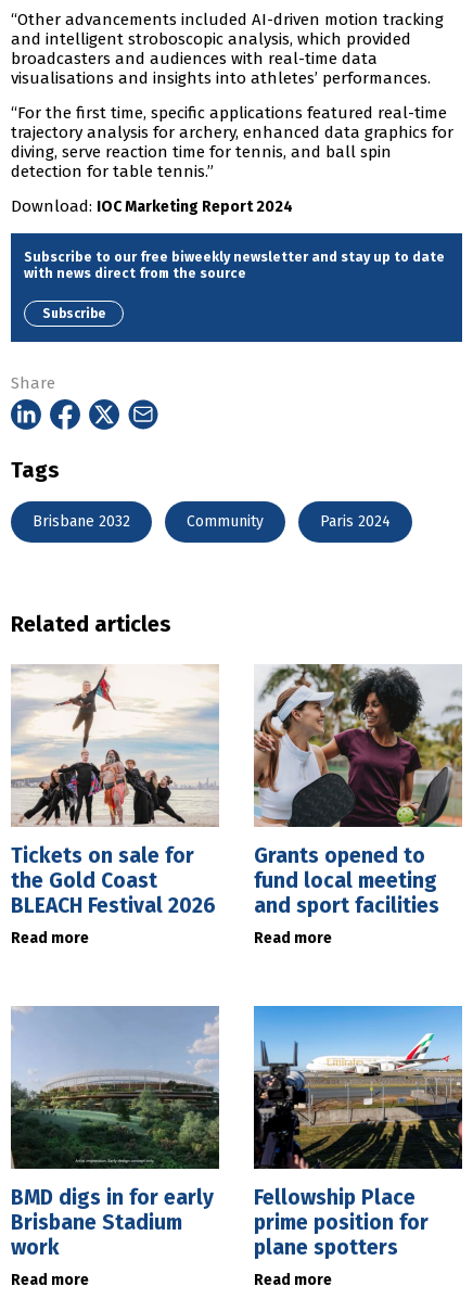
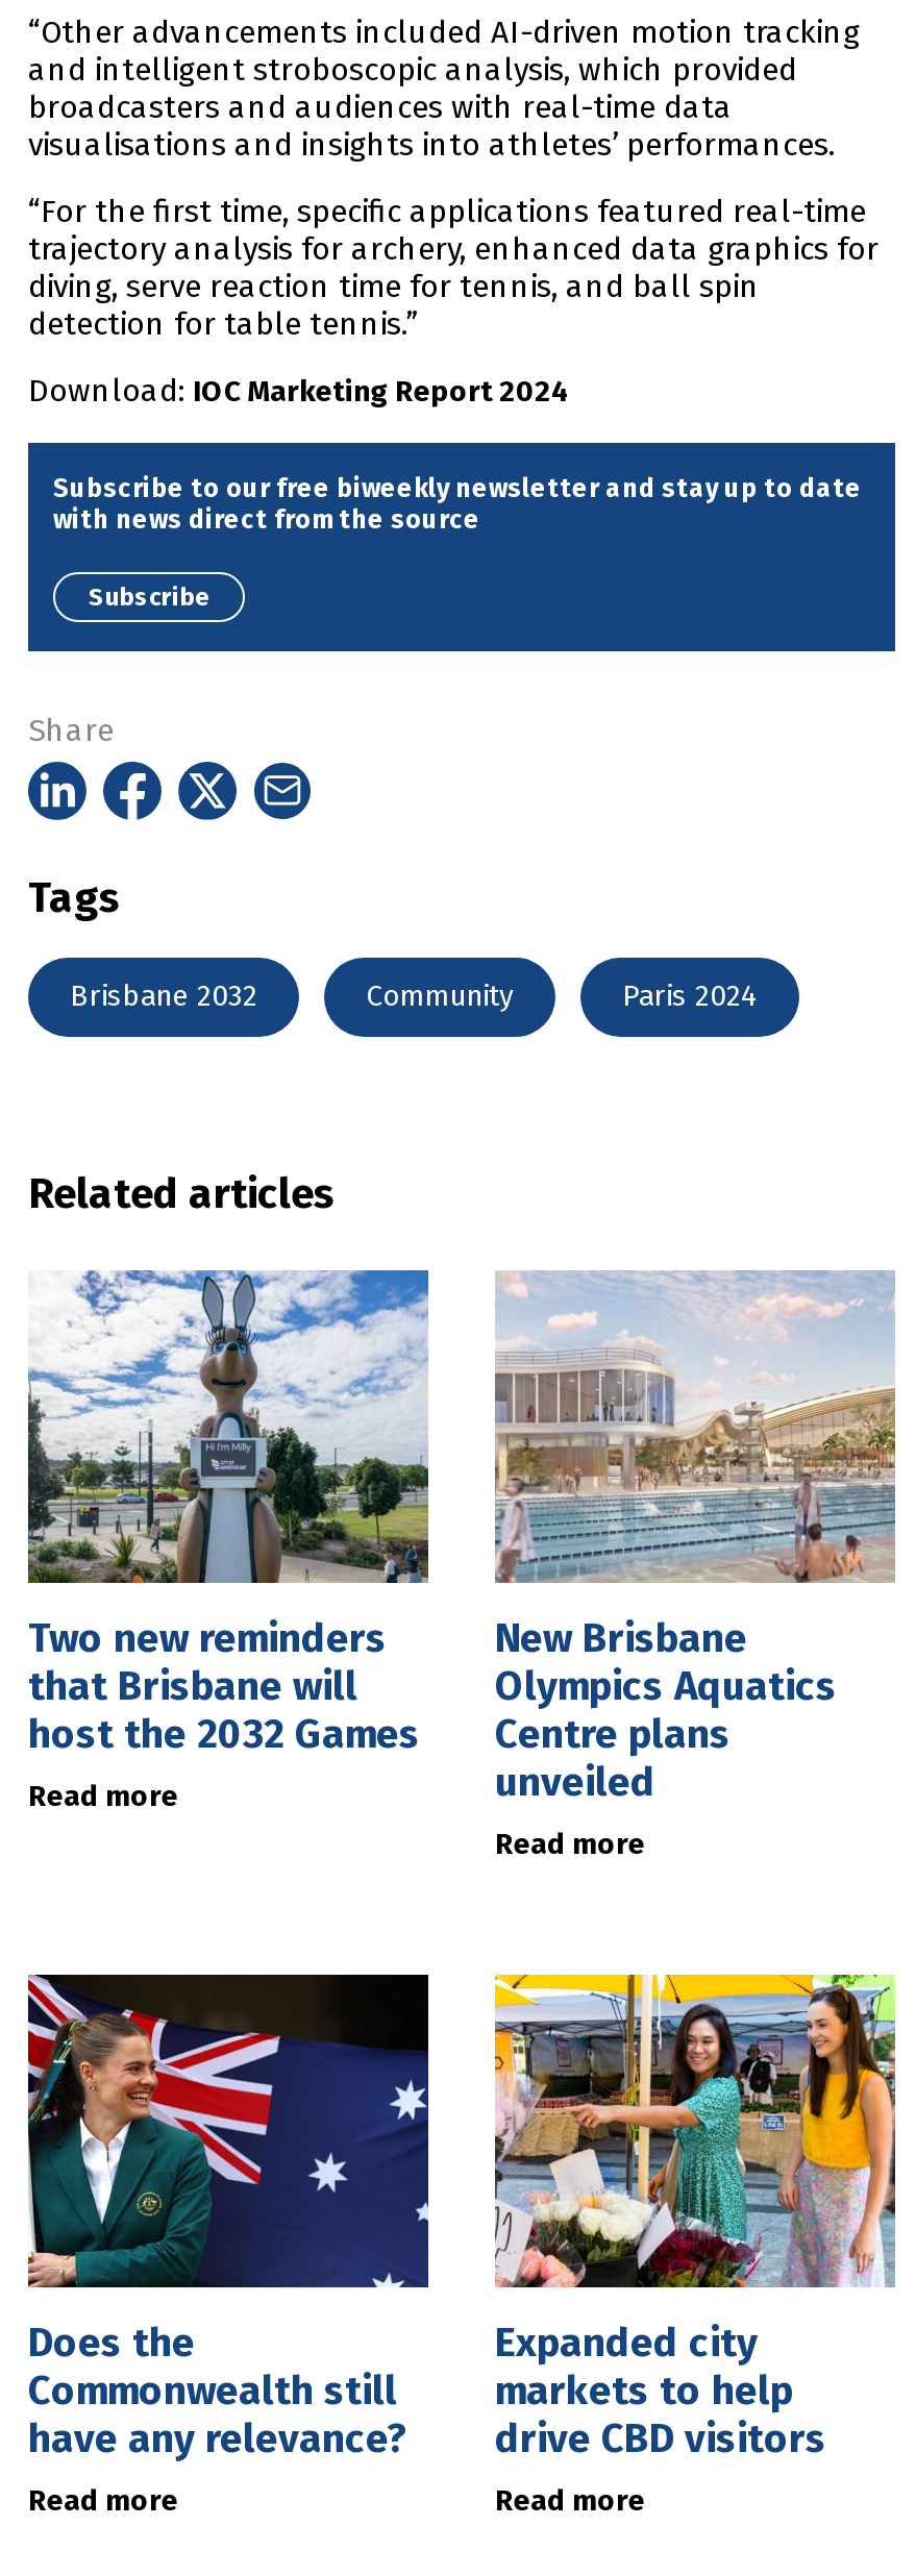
- [image]
- Tickets on sale for
- the Gold Coast
- BLEACH Festival 2026
+ [image]
+ Two new reminders
+ that Brisbane will
+ host the 2032 Games

- [image]
- Grants opened to
- fund local meeting
- and sport facilities
+ [image]
+ New Brisbane
+ Olympics Aquatics
+ Centre plans
+ unveiled

- [image]
- BMD digs in for early
- Brisbane Stadium
- work
+ [image]
+ Does the
+ Commonwealth still
+ have any relevance?

- [image]
- Fellowship Place
- prime position for
- plane spotters
+ [image]
+ Expanded city
+ markets to help
+ drive CBD visitors
